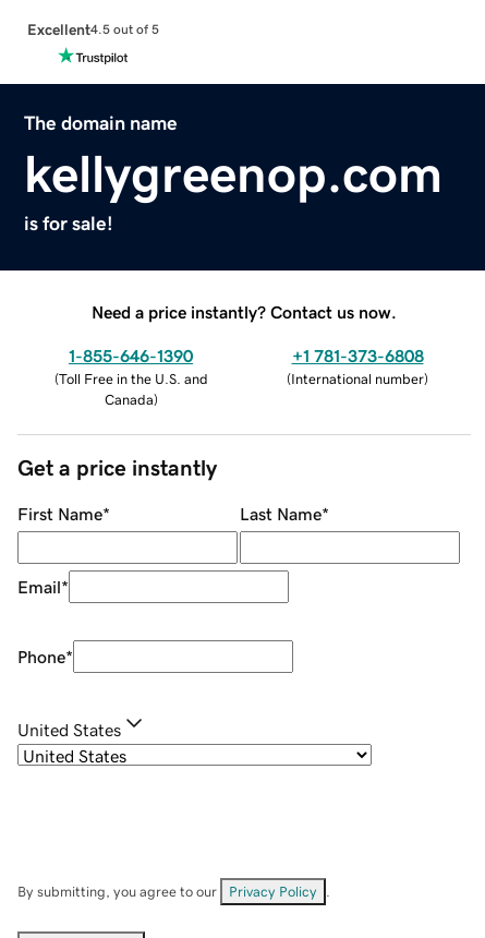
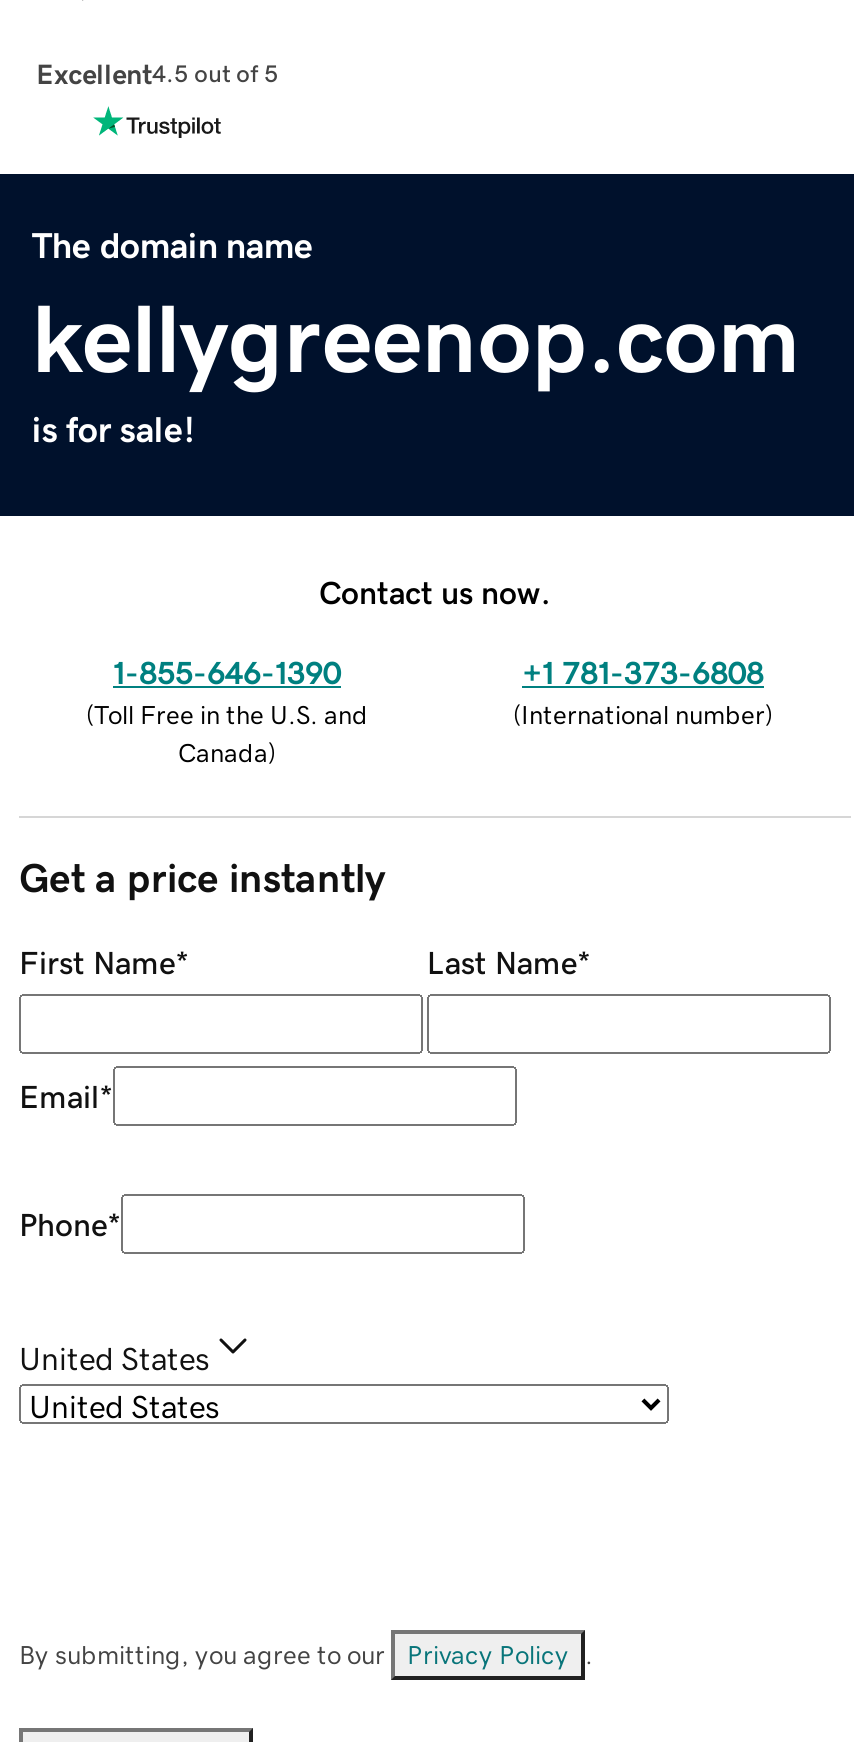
- Need a price instantly? Contact us now.
+ Contact us now.
